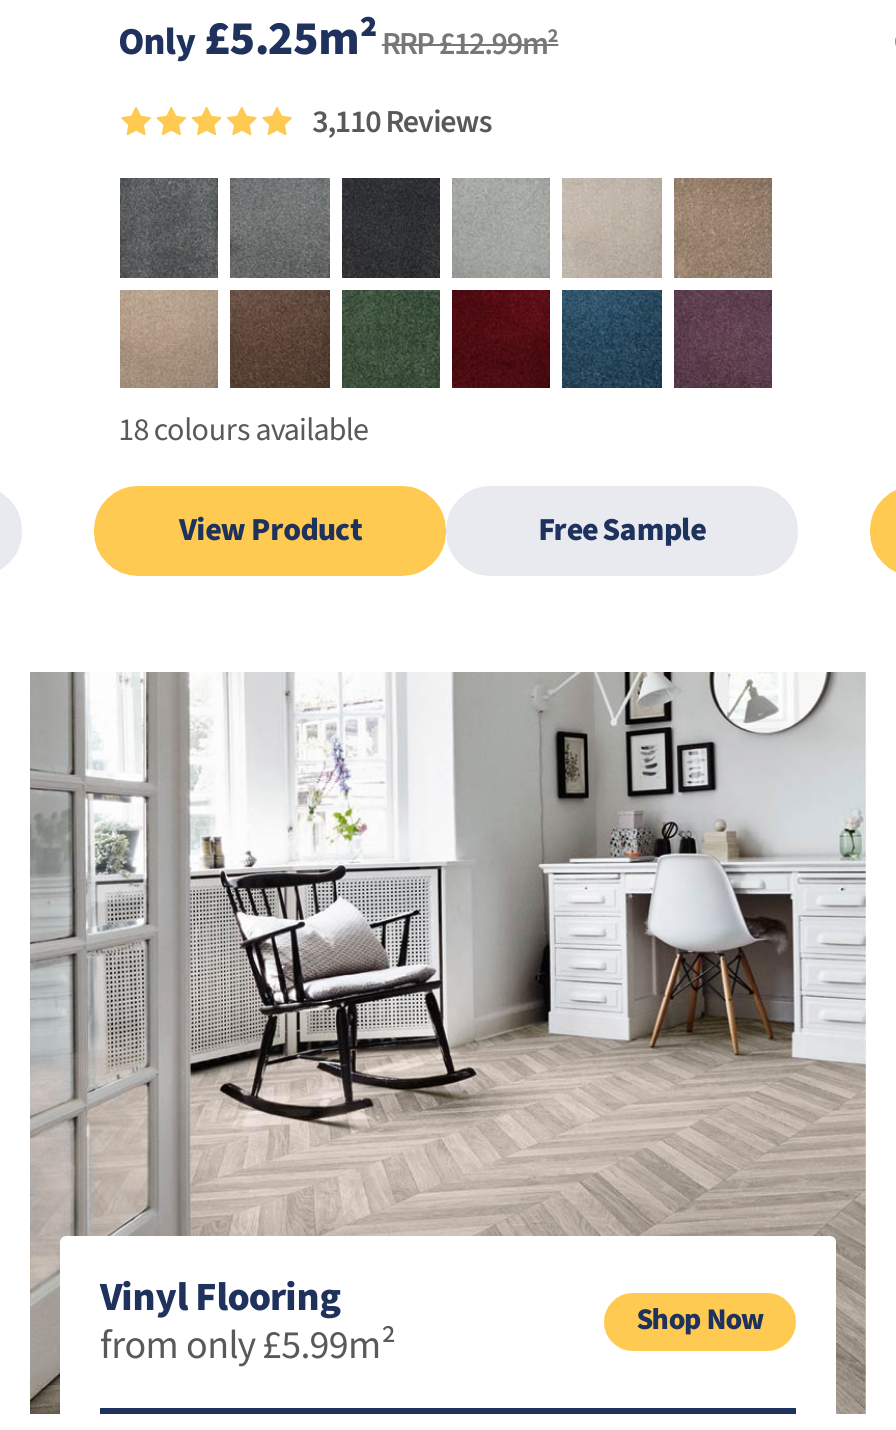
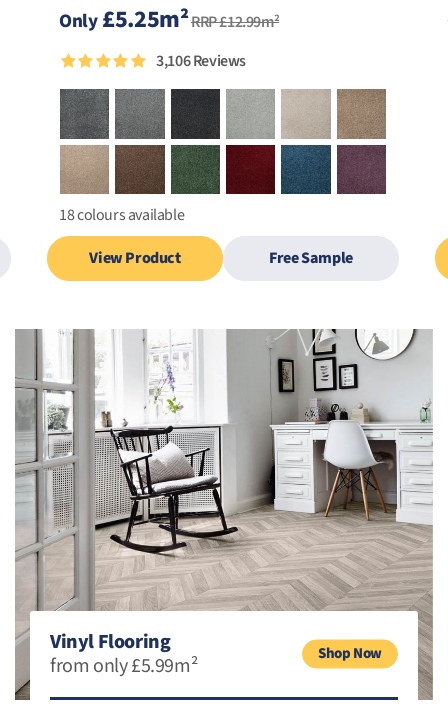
- 3,110 Reviews
+ 3,106 Reviews
